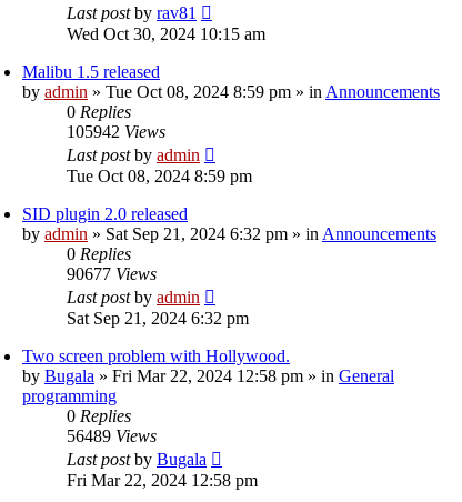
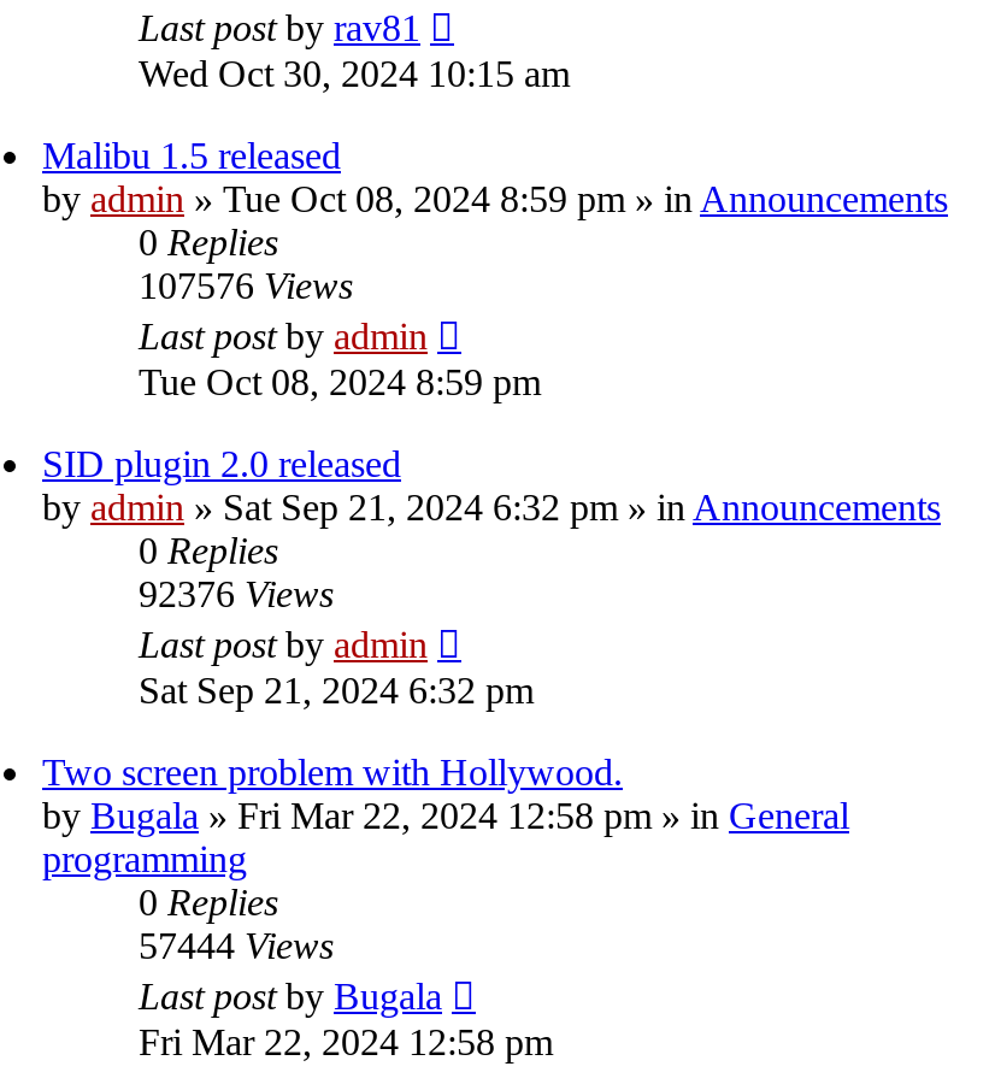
- 105942 Views
+ 107576 Views

- 90677 Views
+ 92376 Views

- 56489 Views
+ 57444 Views
